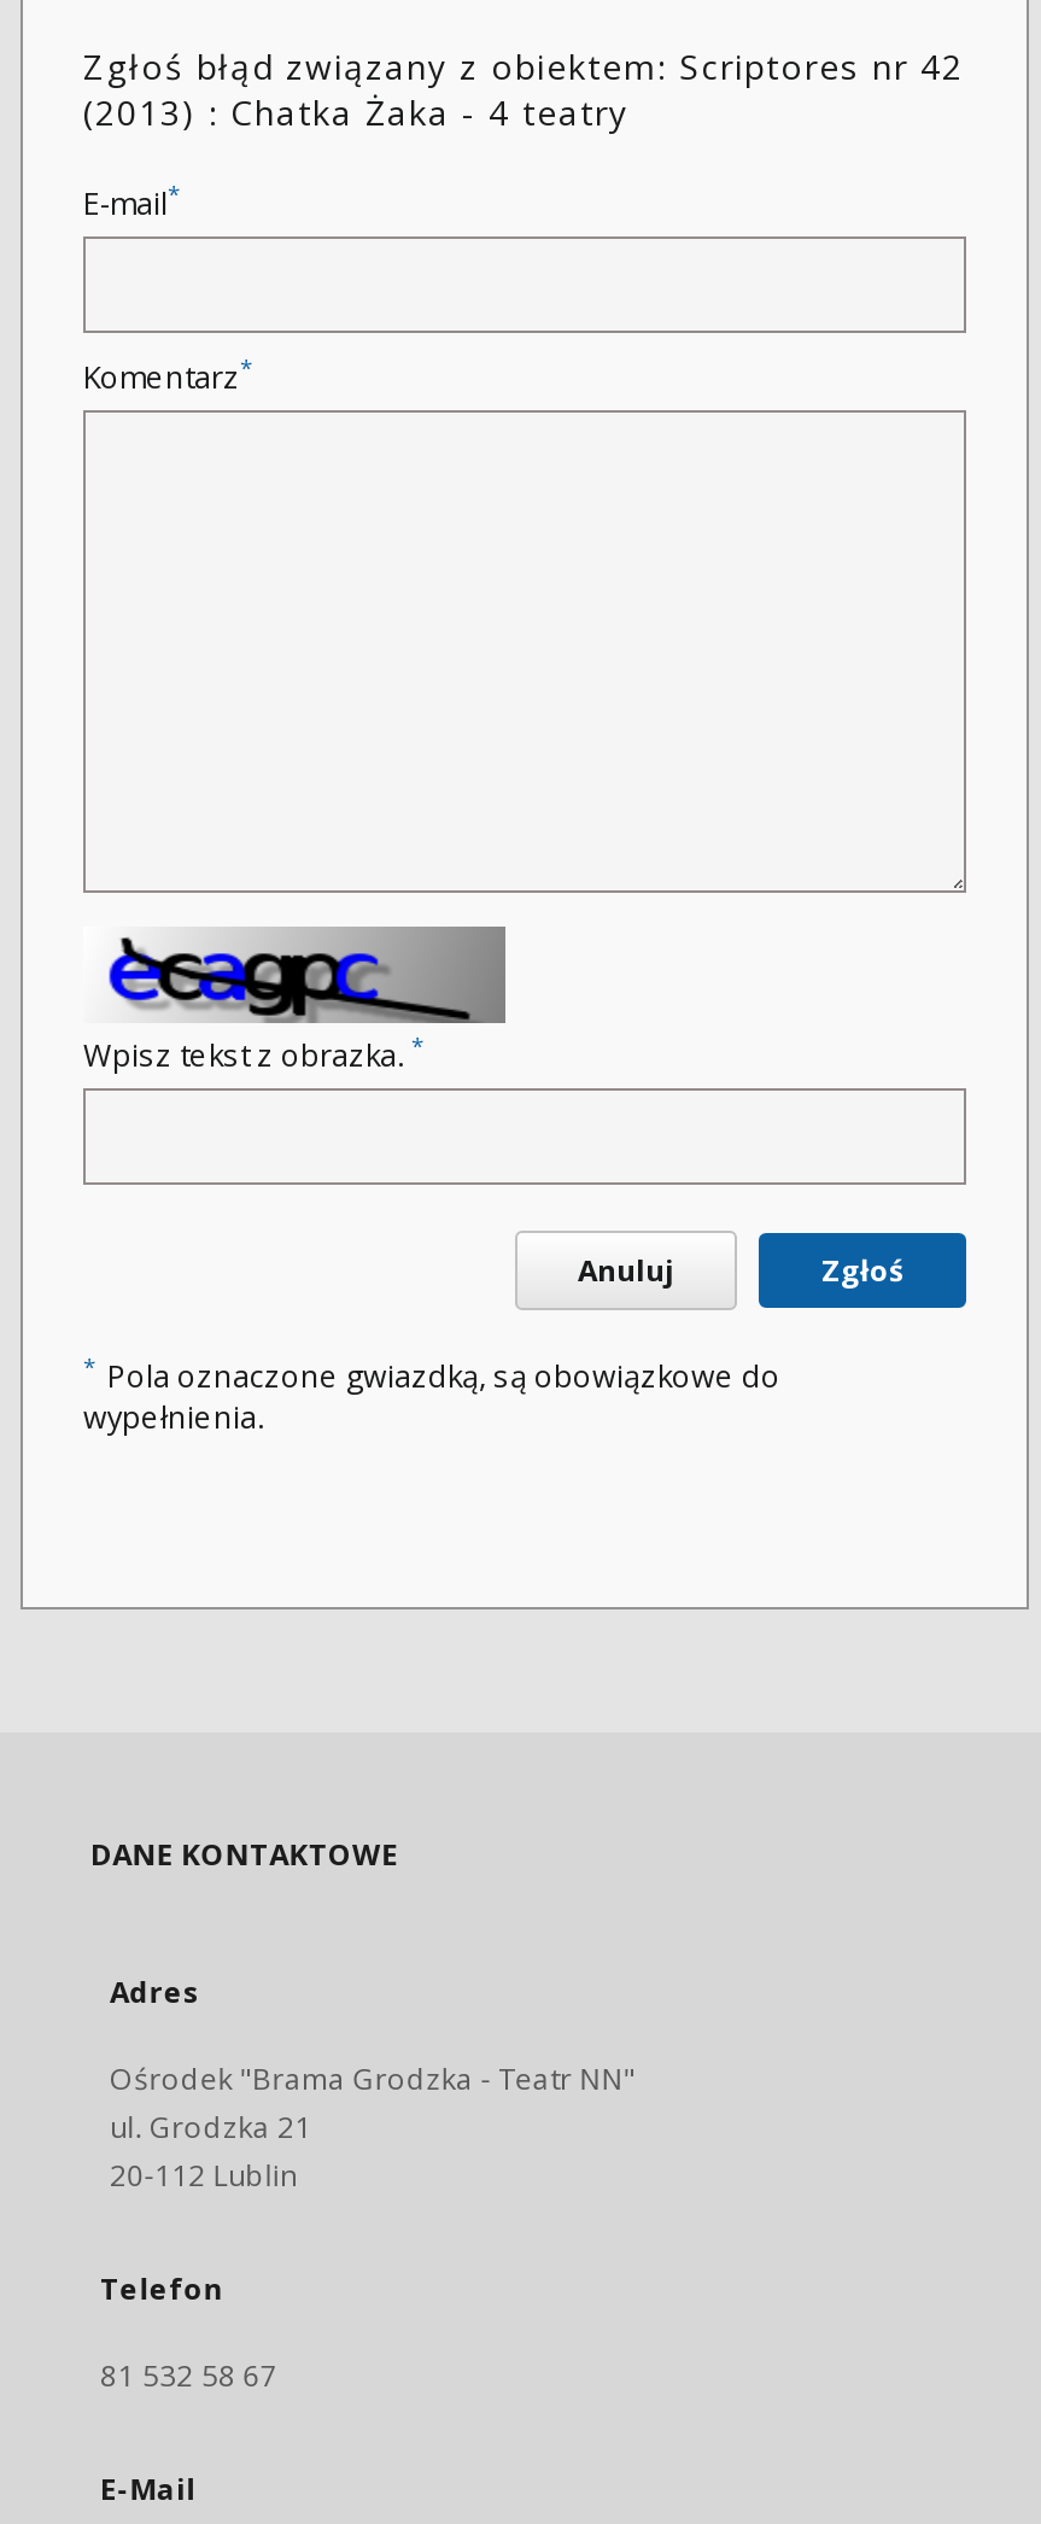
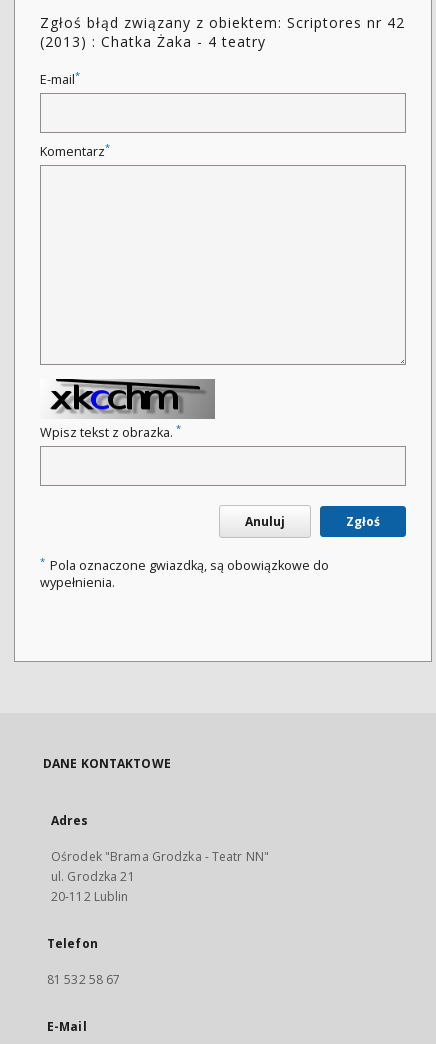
- [image]
+ [image]
